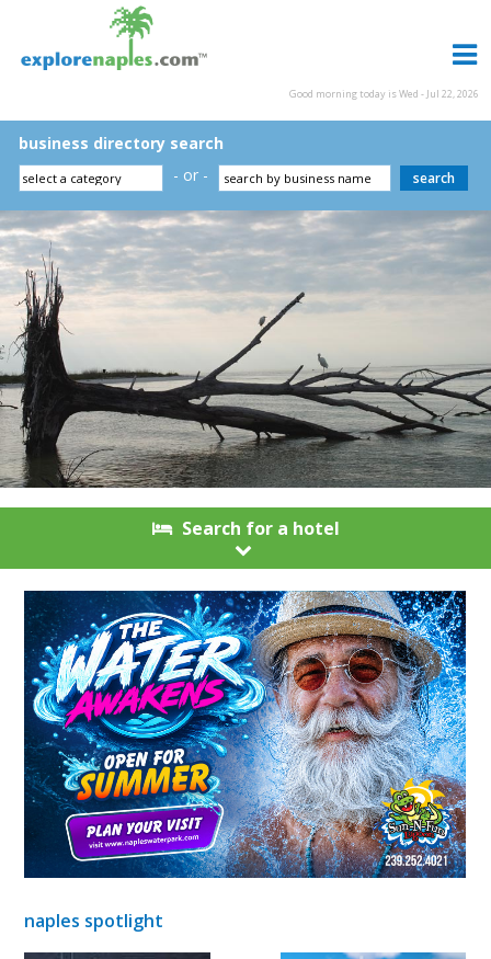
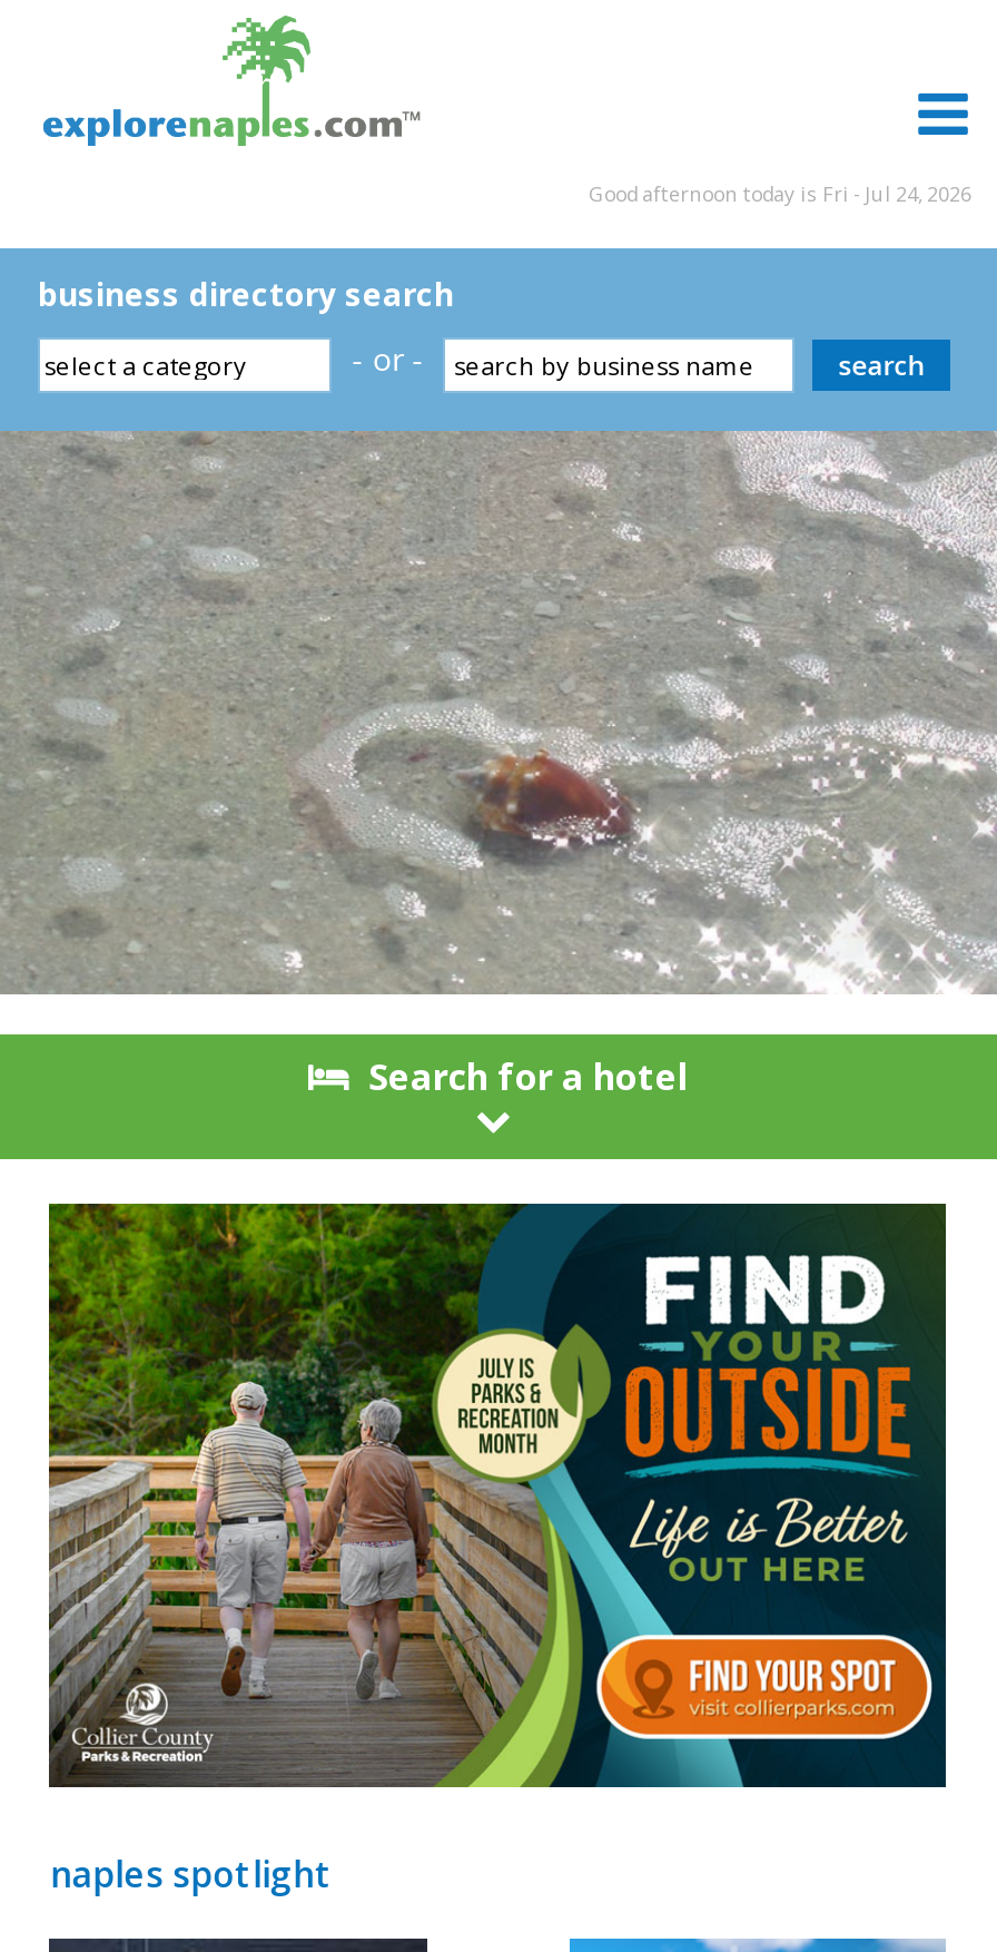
- Good morning today is Wed - Jul 22, 2026
+ Good afternoon today is Fri - Jul 24, 2026

- [image]
+ [image]

- [image]
+ [image]
